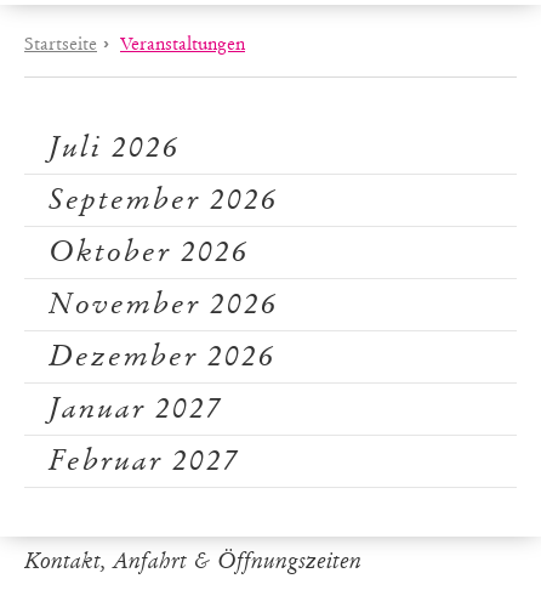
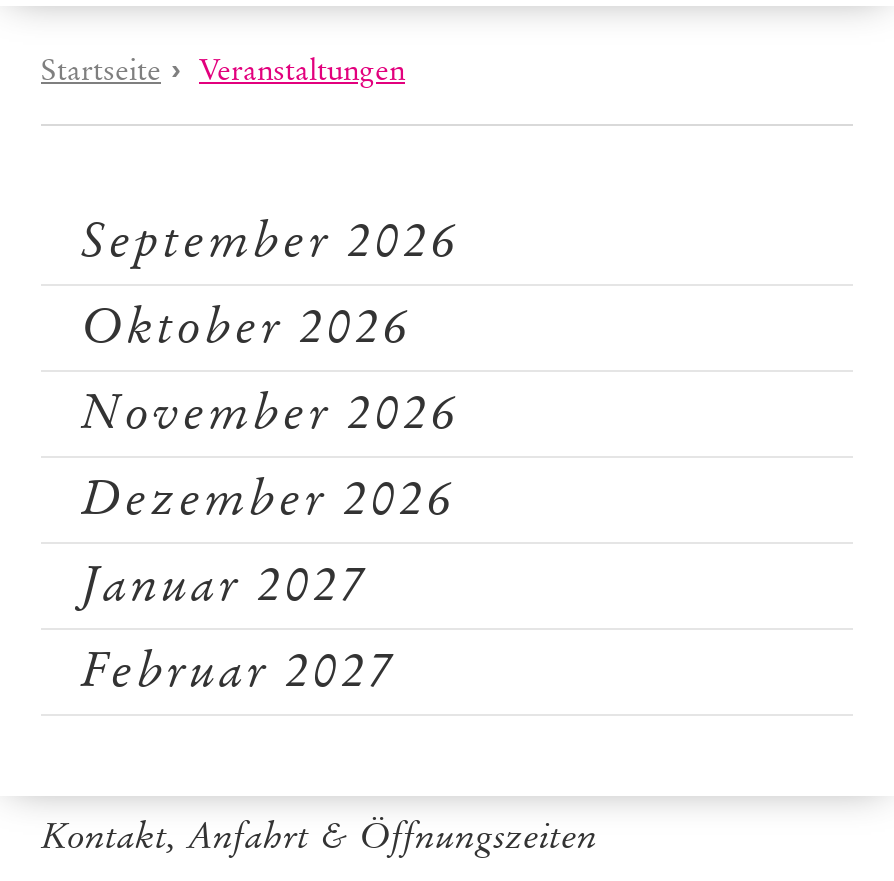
- Juli 2026
